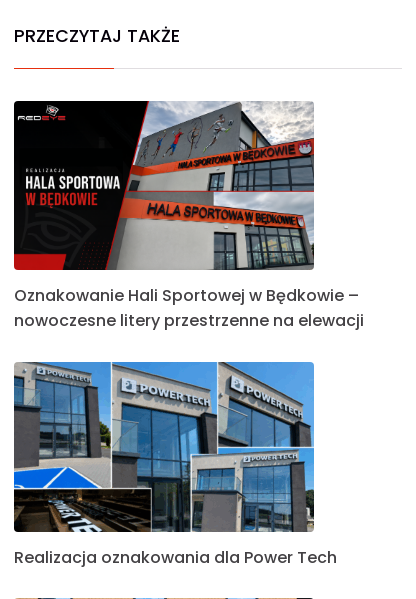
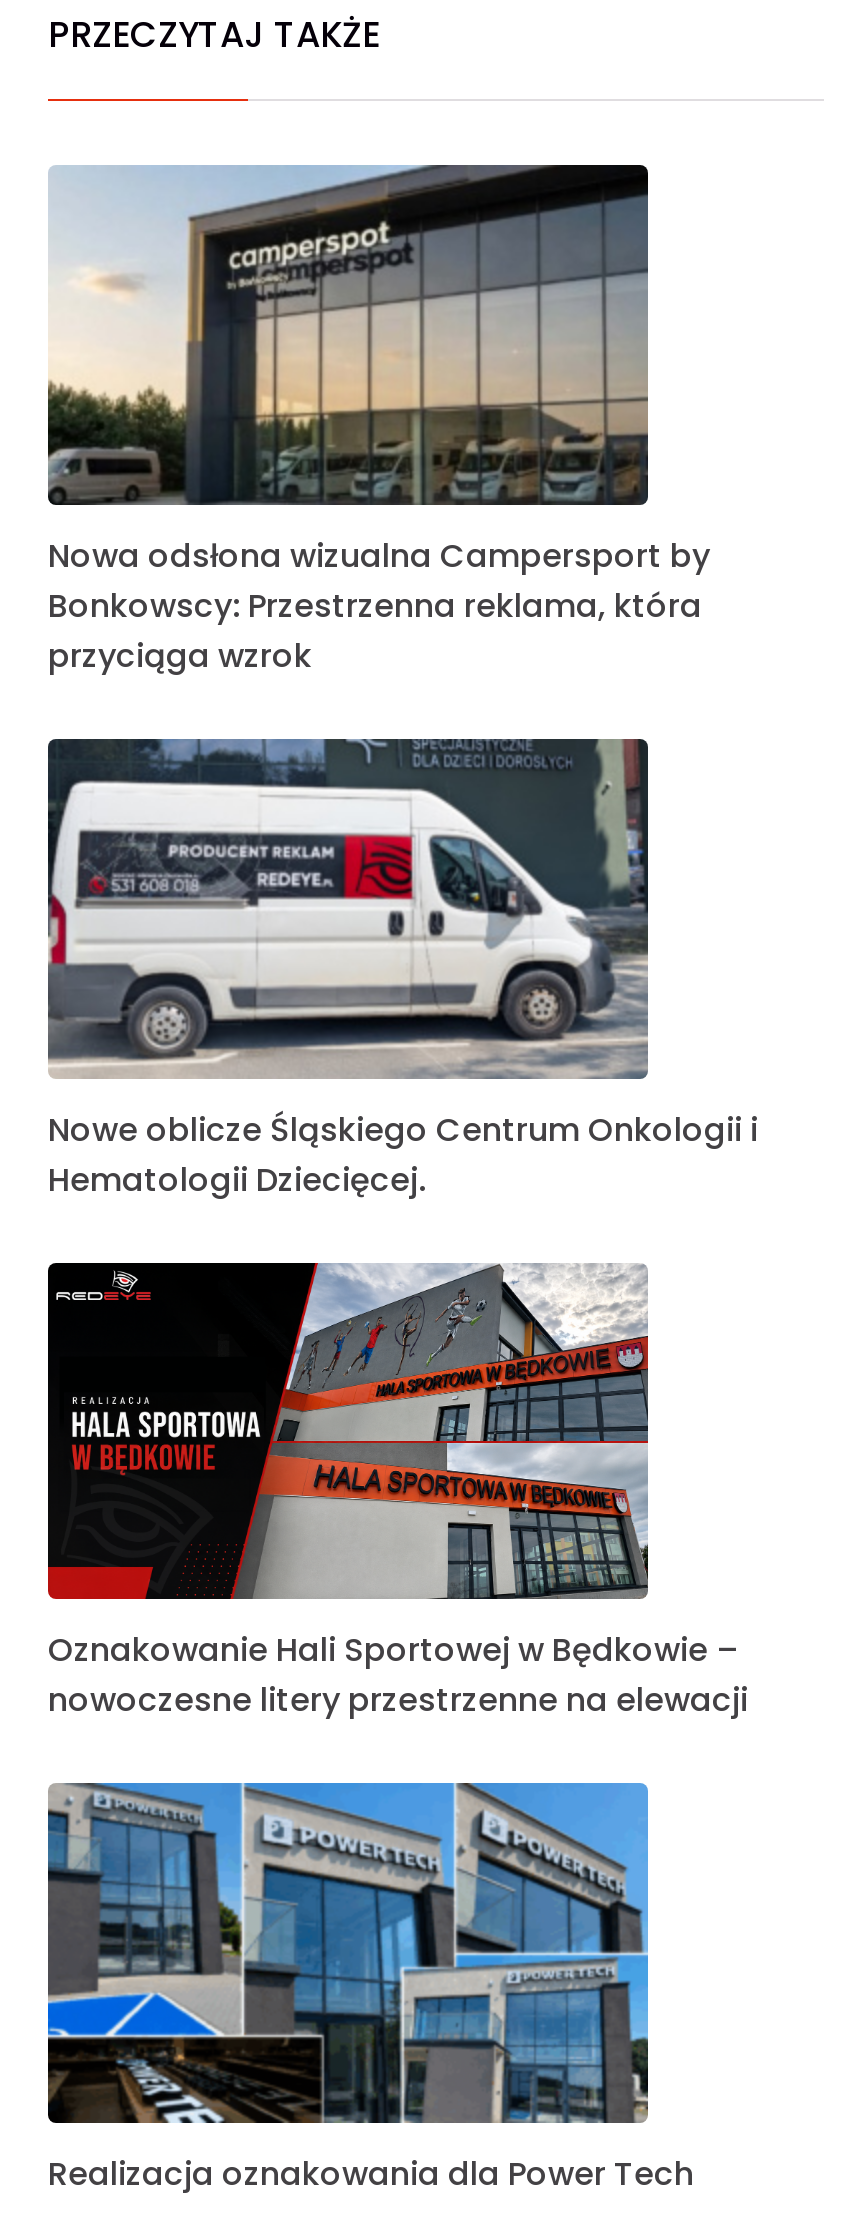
+ [image]
+ Nowa odsłona wizualna Campersport by
+ Bonkowscy: Przestrzenna reklama, która
+ przyciąga wzrok

+ [image]
+ Nowe oblicze Śląskiego Centrum Onkologii i
+ Hematologii Dziecięcej.
